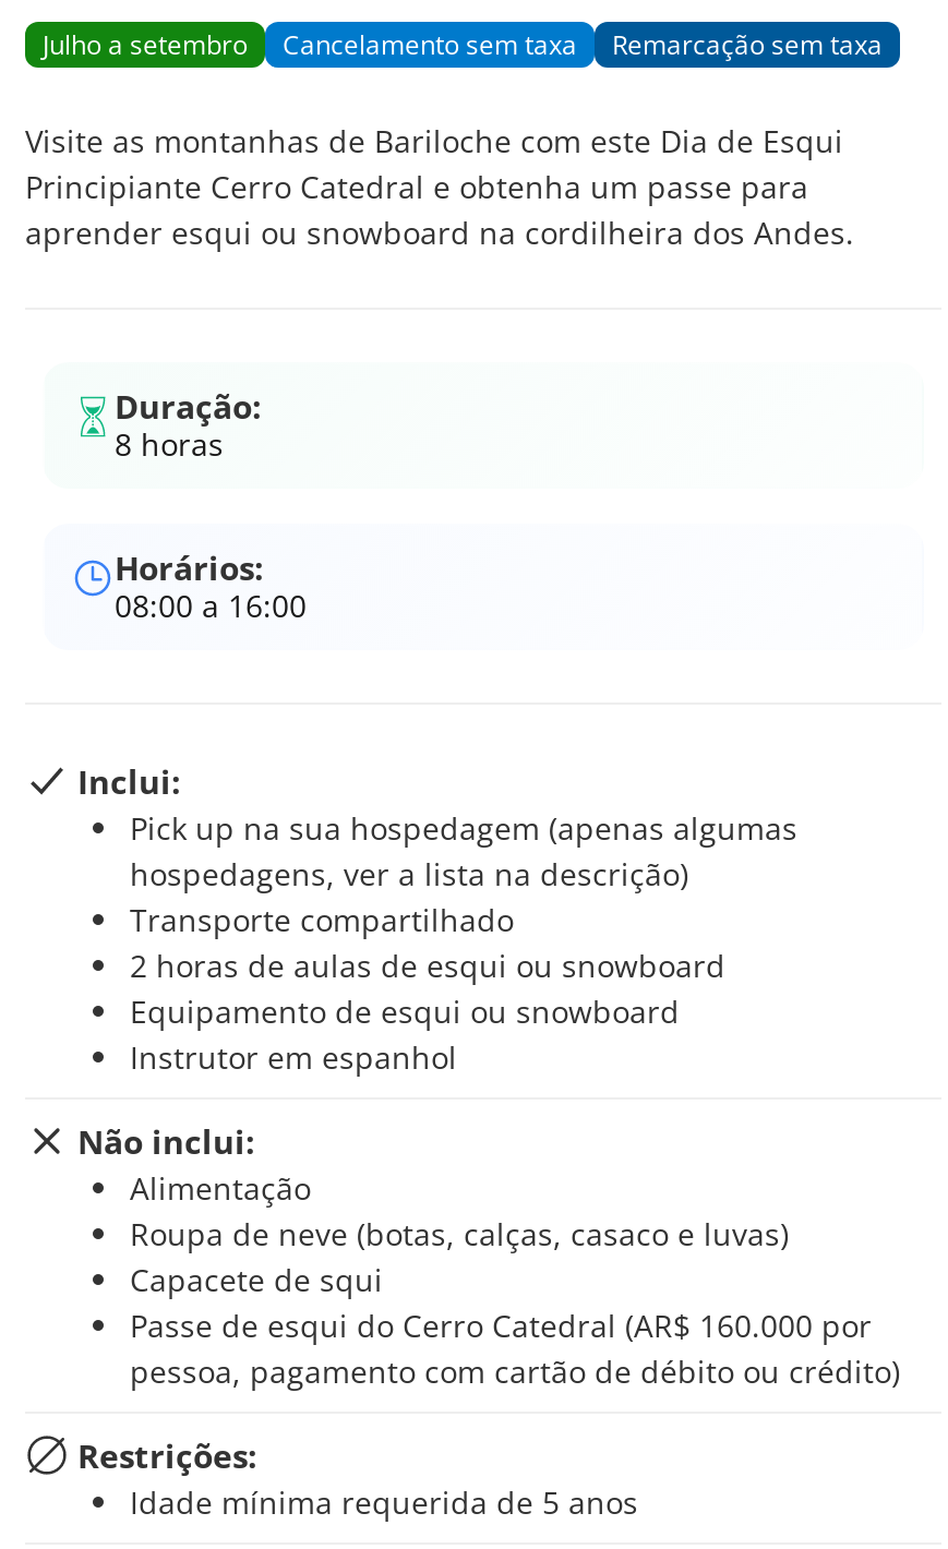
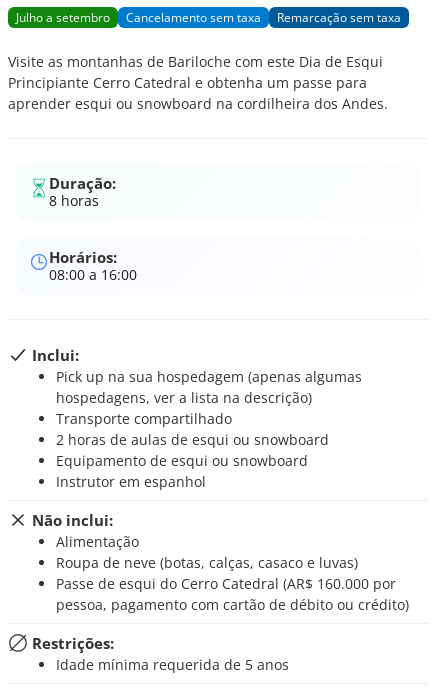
- Capacete de squi
